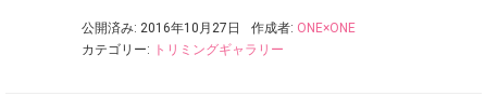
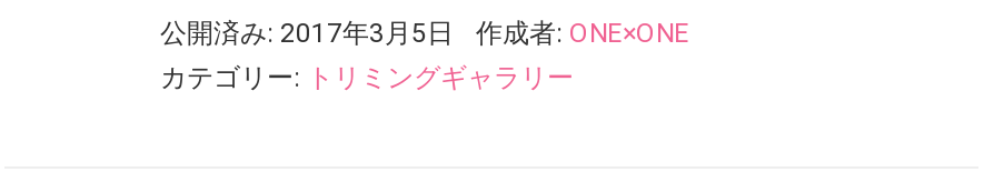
- 公開済み: 2016年10月27日
+ 公開済み: 2017年3月5日
